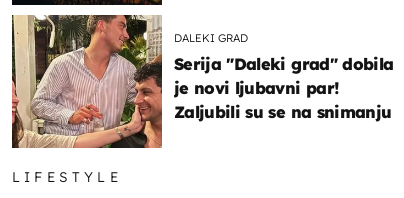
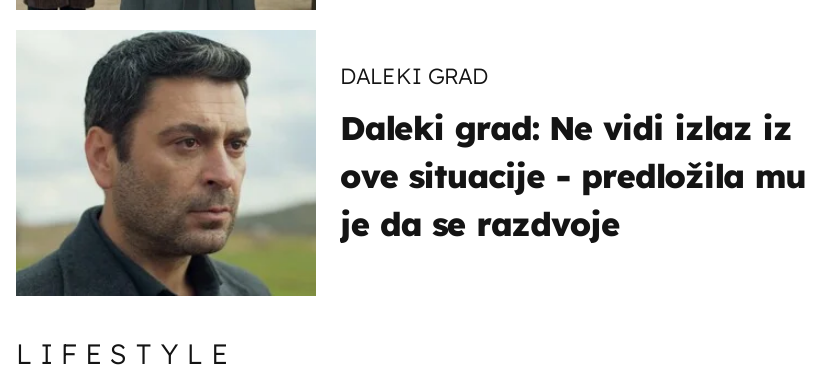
- [image]
- Serija "Daleki grad" dobila
- je novi ljubavni par!
- Zaljubili su se na snimanju
+ [image]
+ Daleki grad: Ne vidi izlaz iz
+ ove situacije - predložila mu
+ je da se razdvoje
